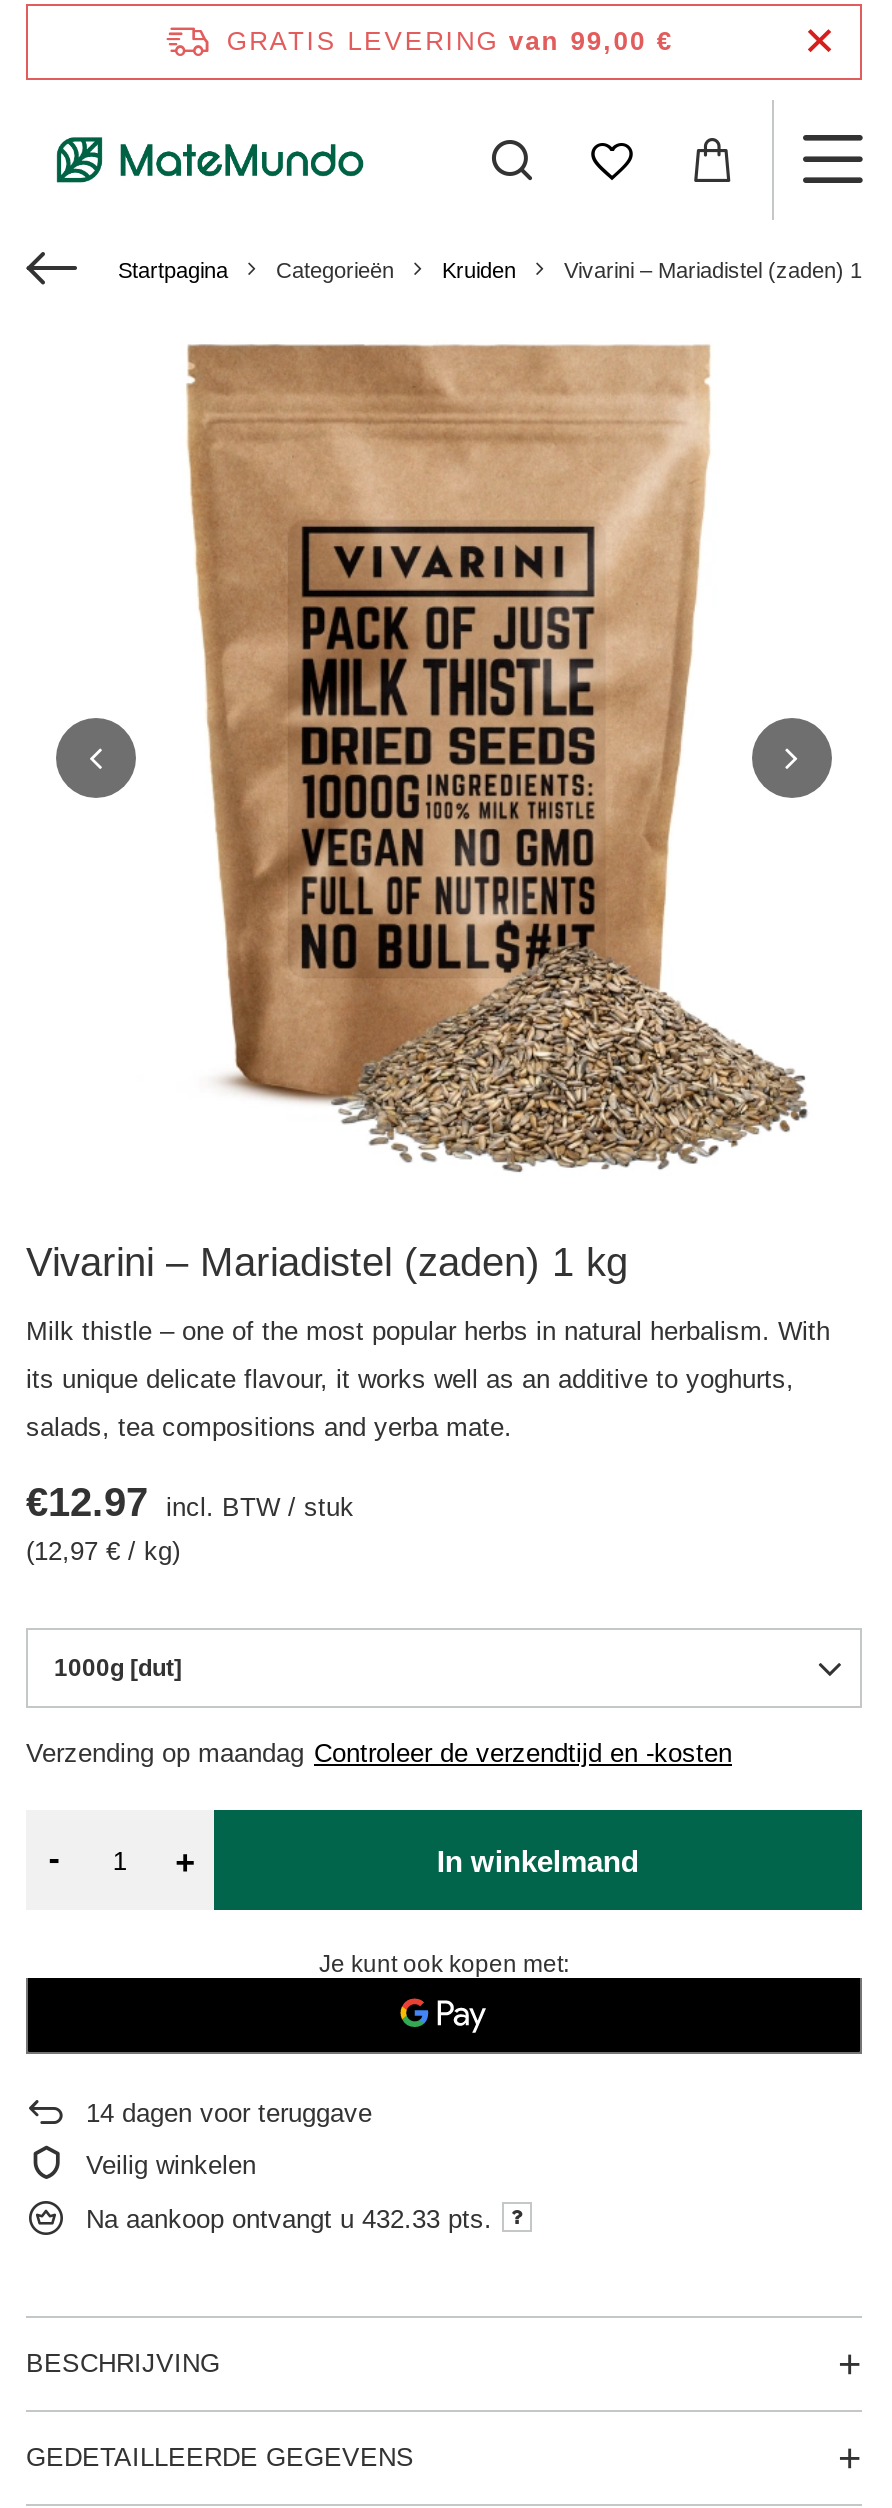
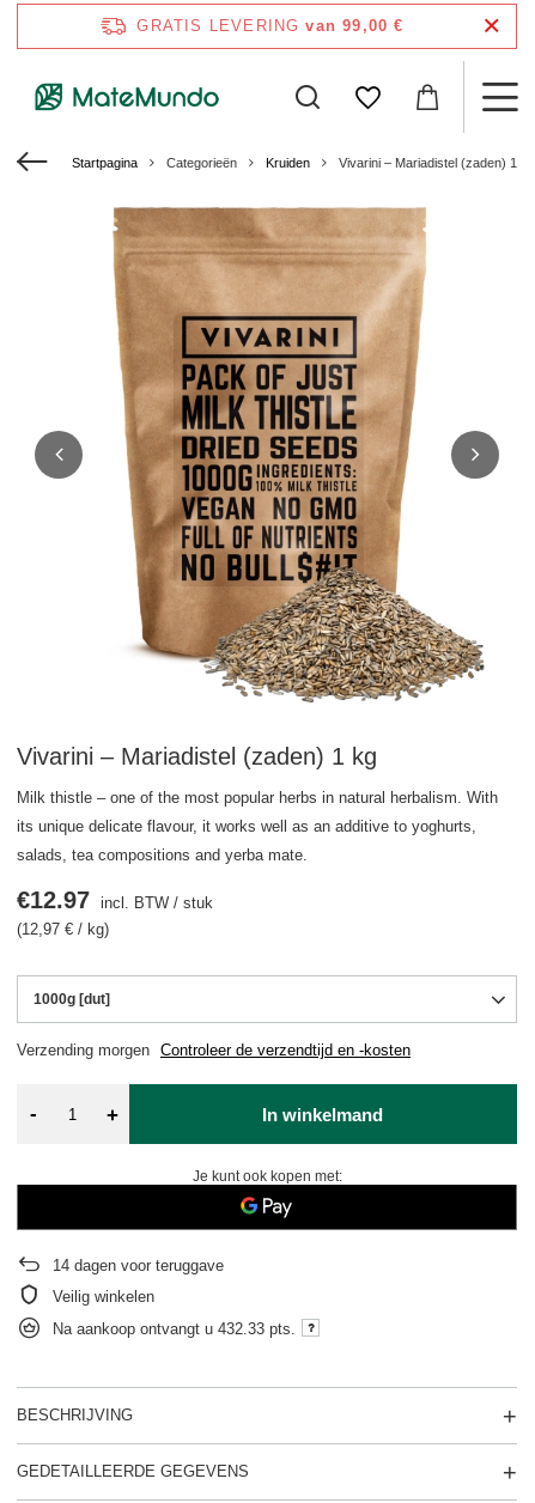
- Verzending op maandag Controleer de verzendtijd en -kosten
+ Verzending morgen Controleer de verzendtijd en -kosten
